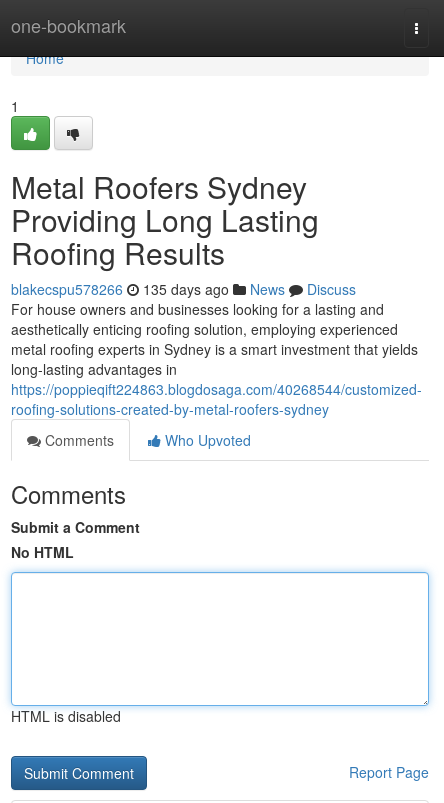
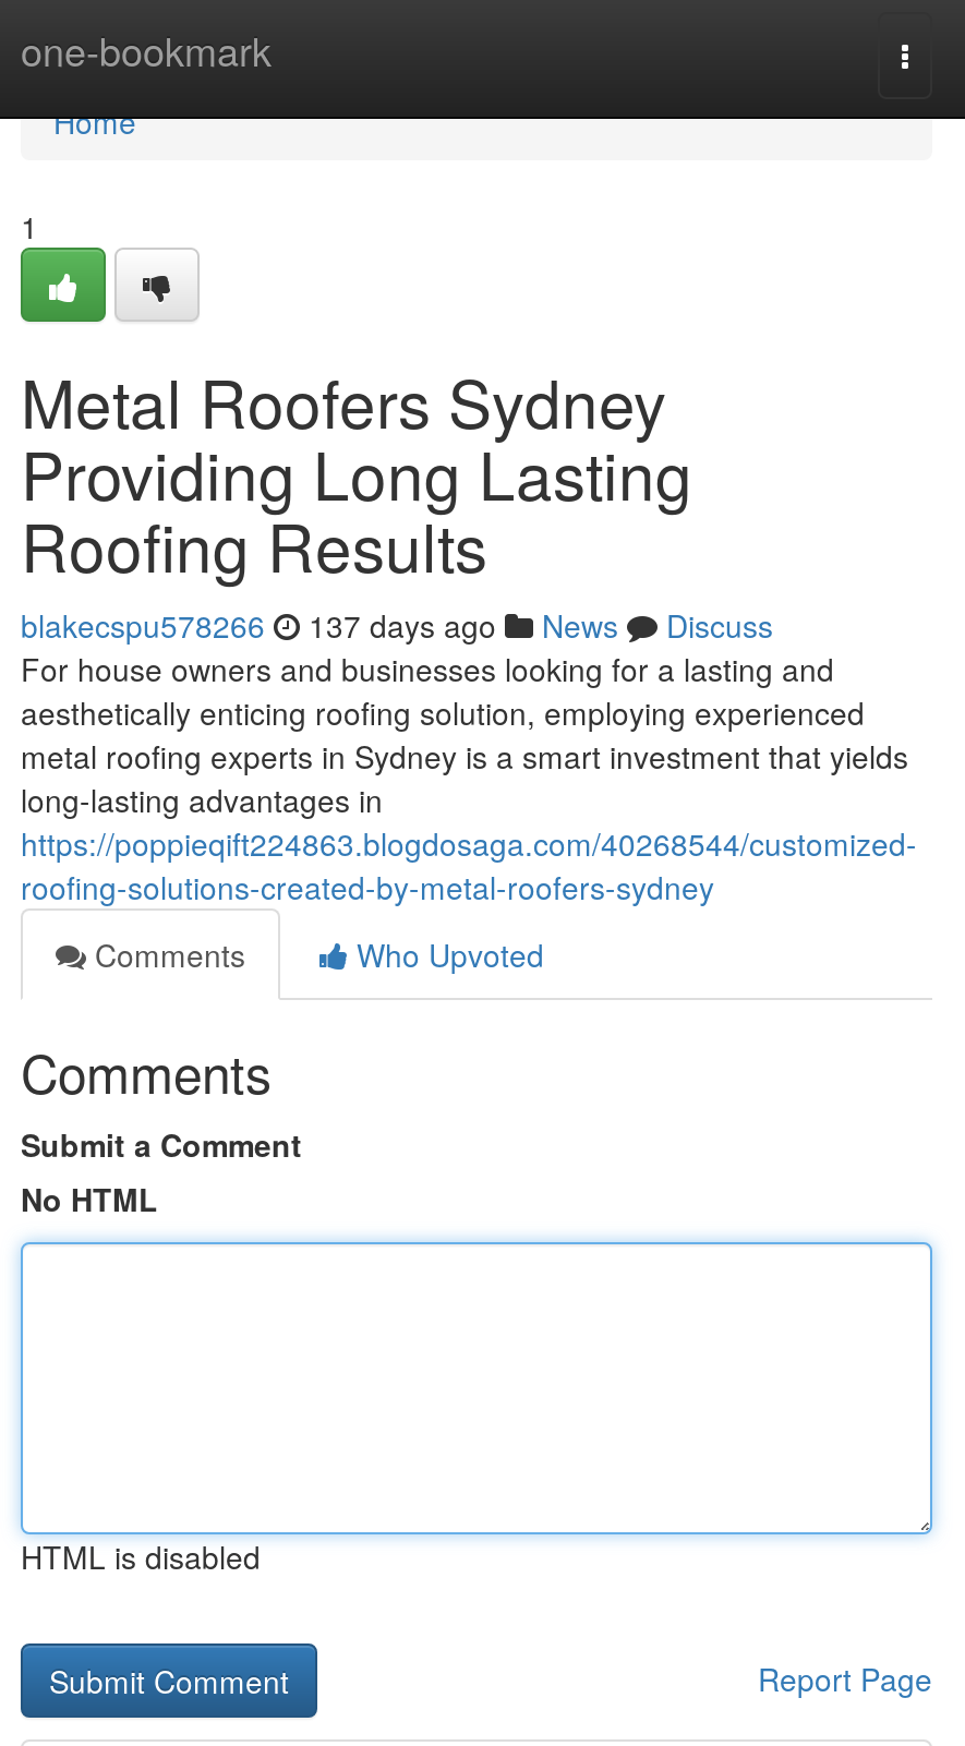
- blakecspu578266 135 days ago News Discuss
+ blakecspu578266 137 days ago News Discuss
